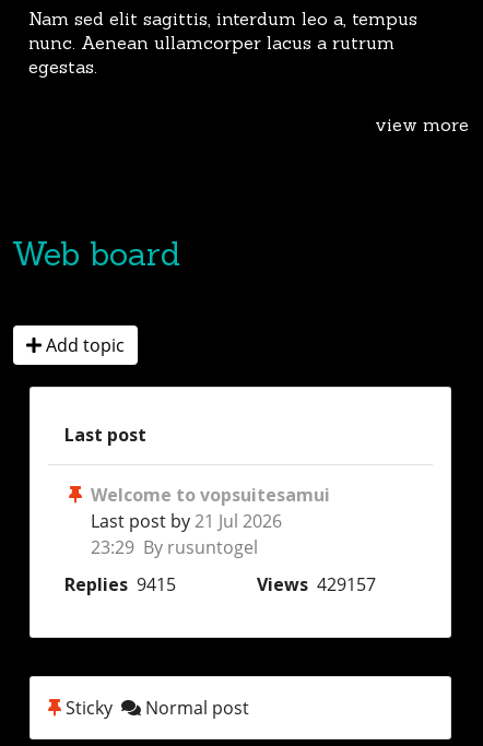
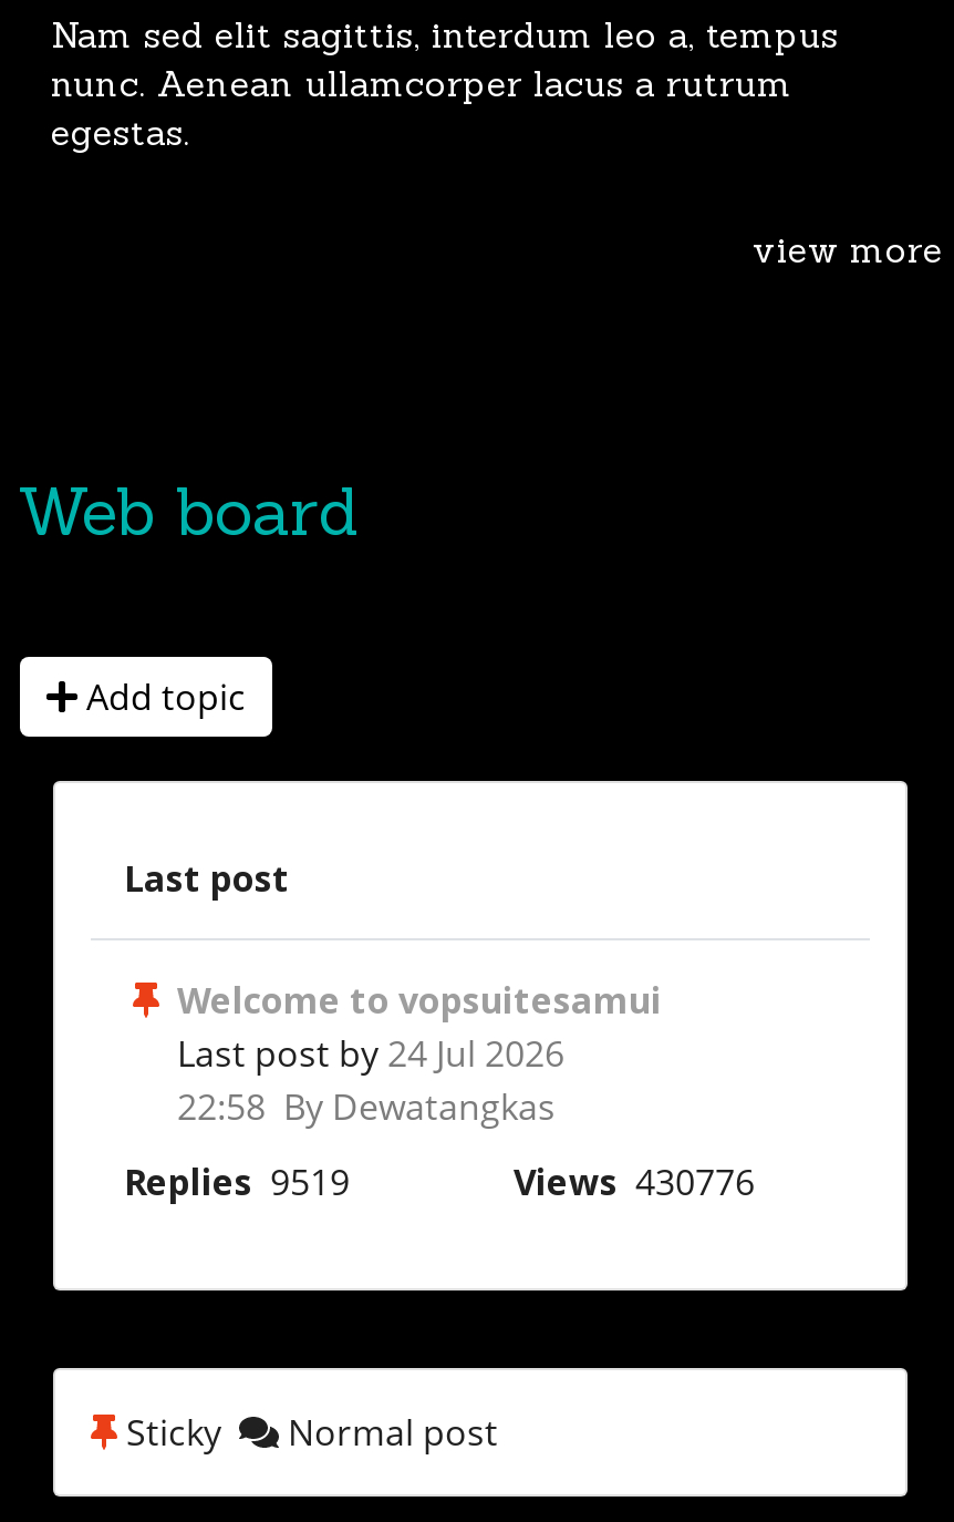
- Last post by 21 Jul 2026
+ Last post by 24 Jul 2026

- 23:29 By rusuntogel
+ 22:58 By Dewatangkas

- Replies 9415
+ Replies 9519

- Views 429157
+ Views 430776
